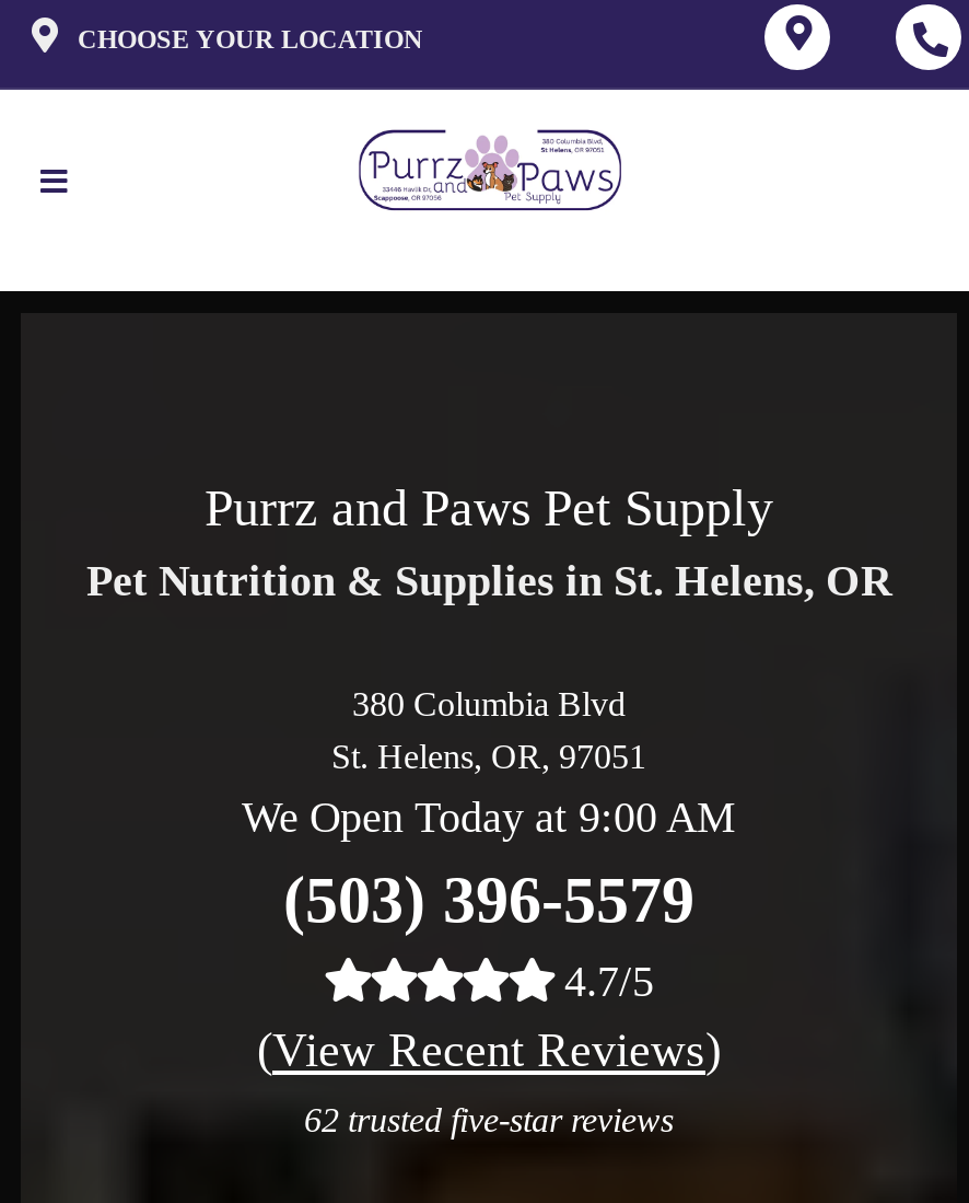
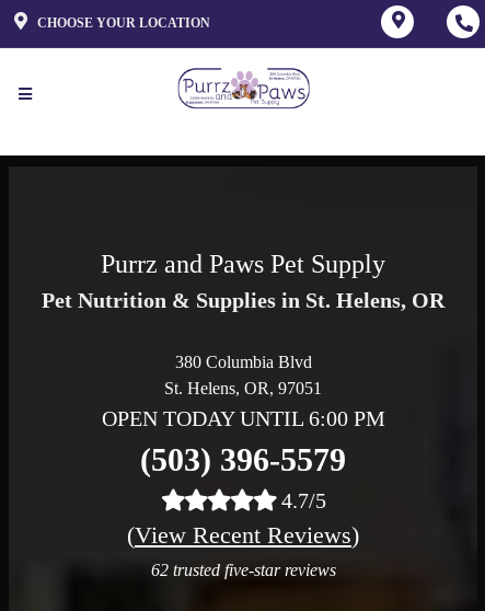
- We Open Today at 9:00 AM
+ OPEN TODAY UNTIL 6:00 PM
